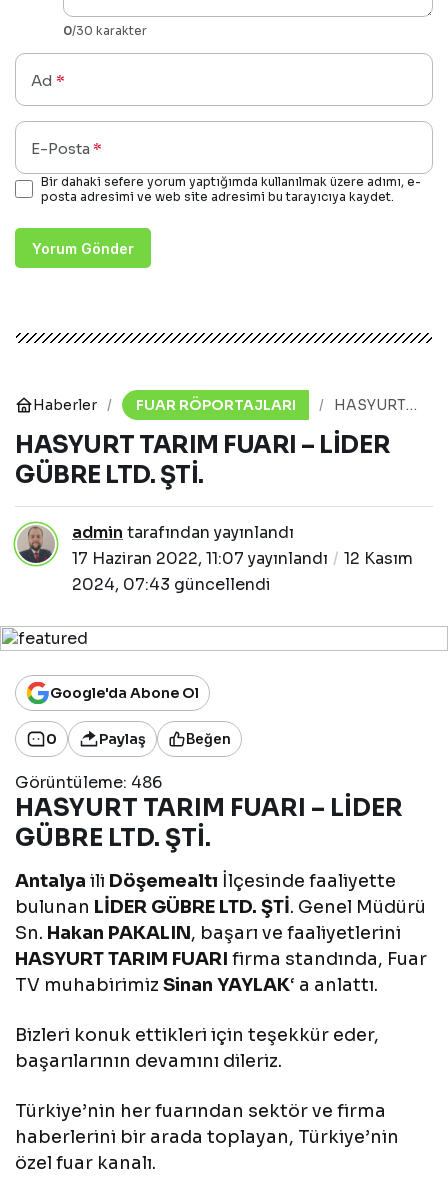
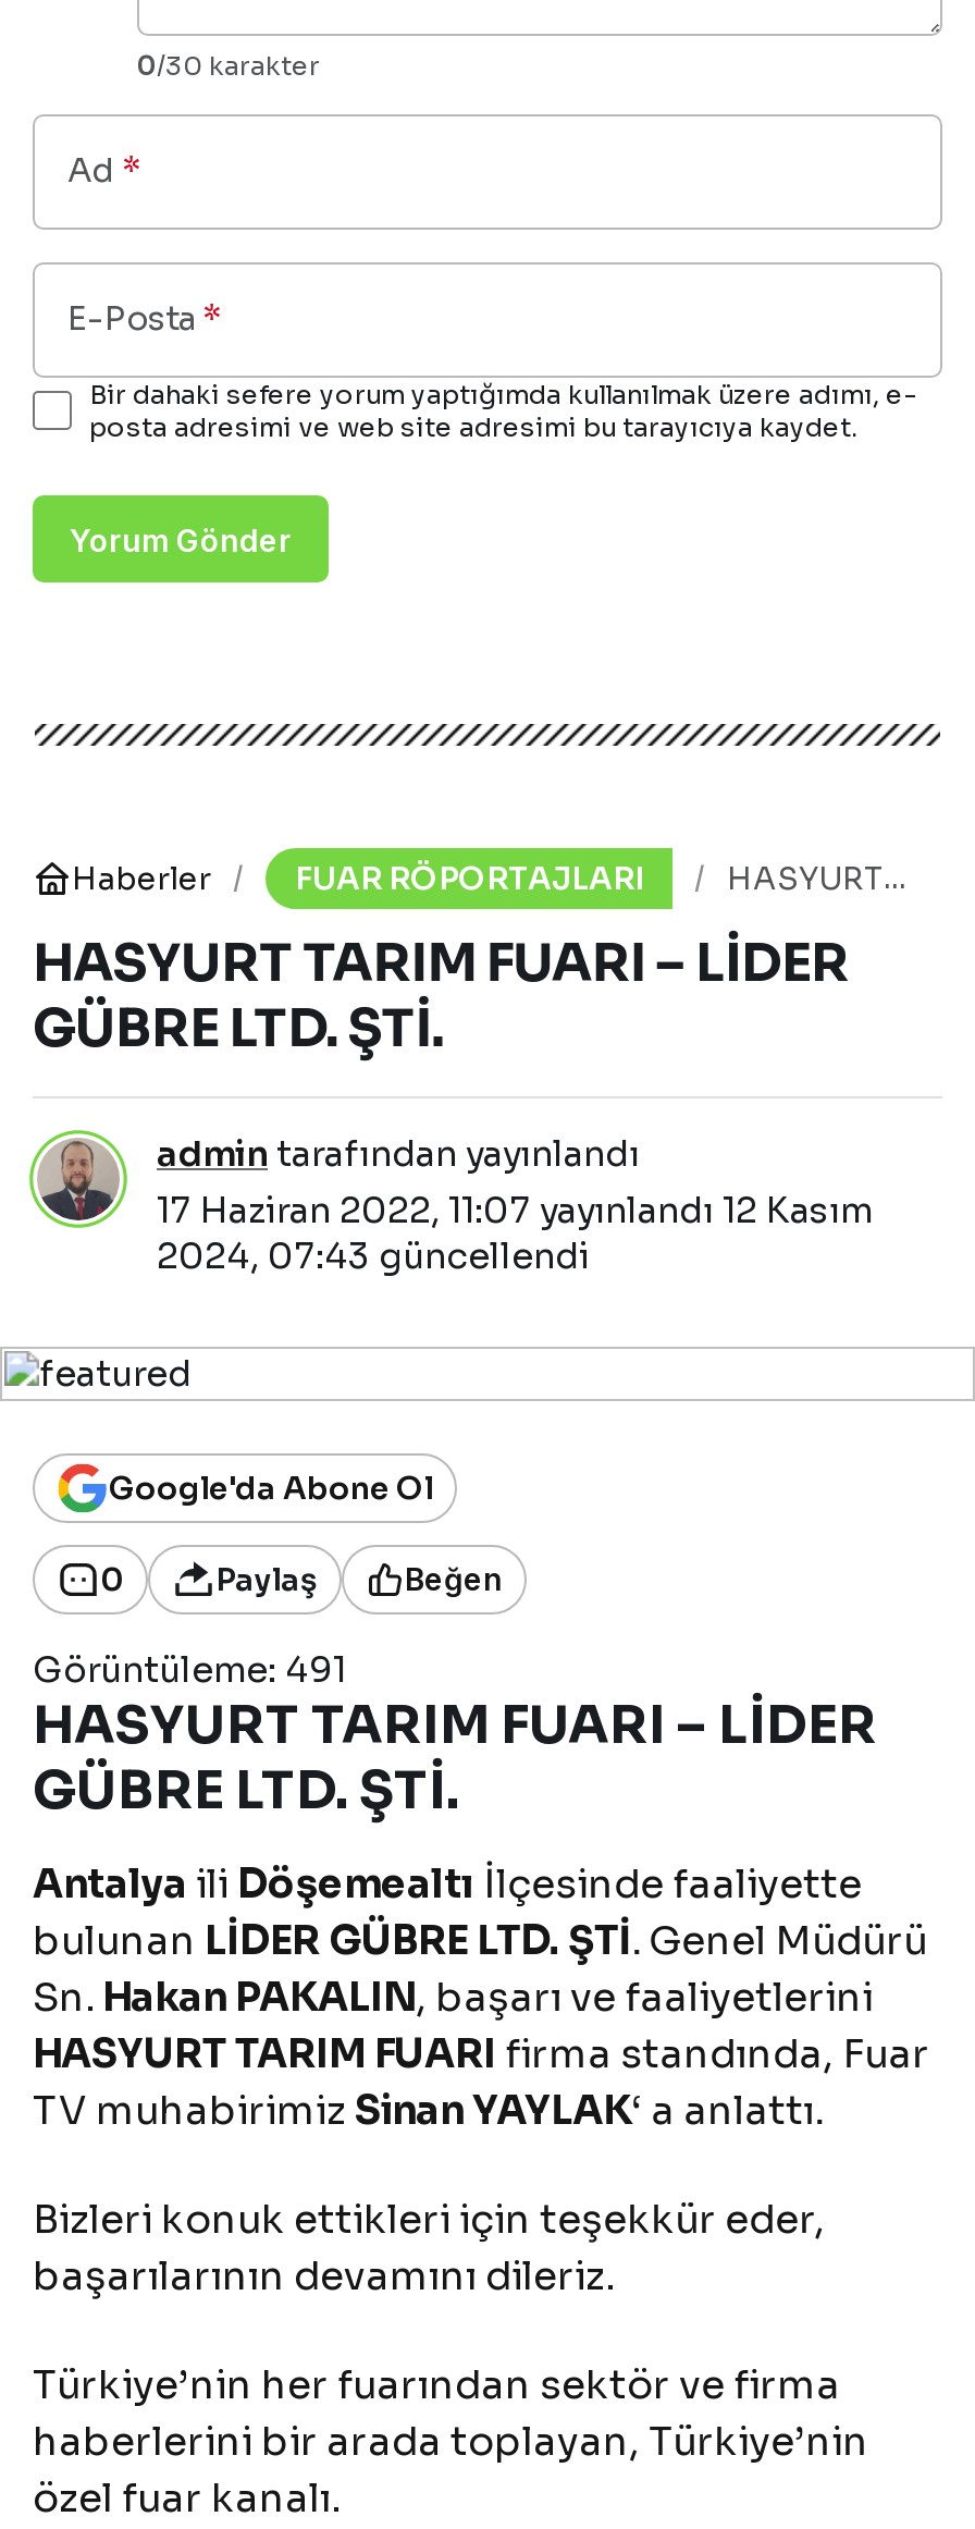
- Görüntüleme: 486
+ Görüntüleme: 491
